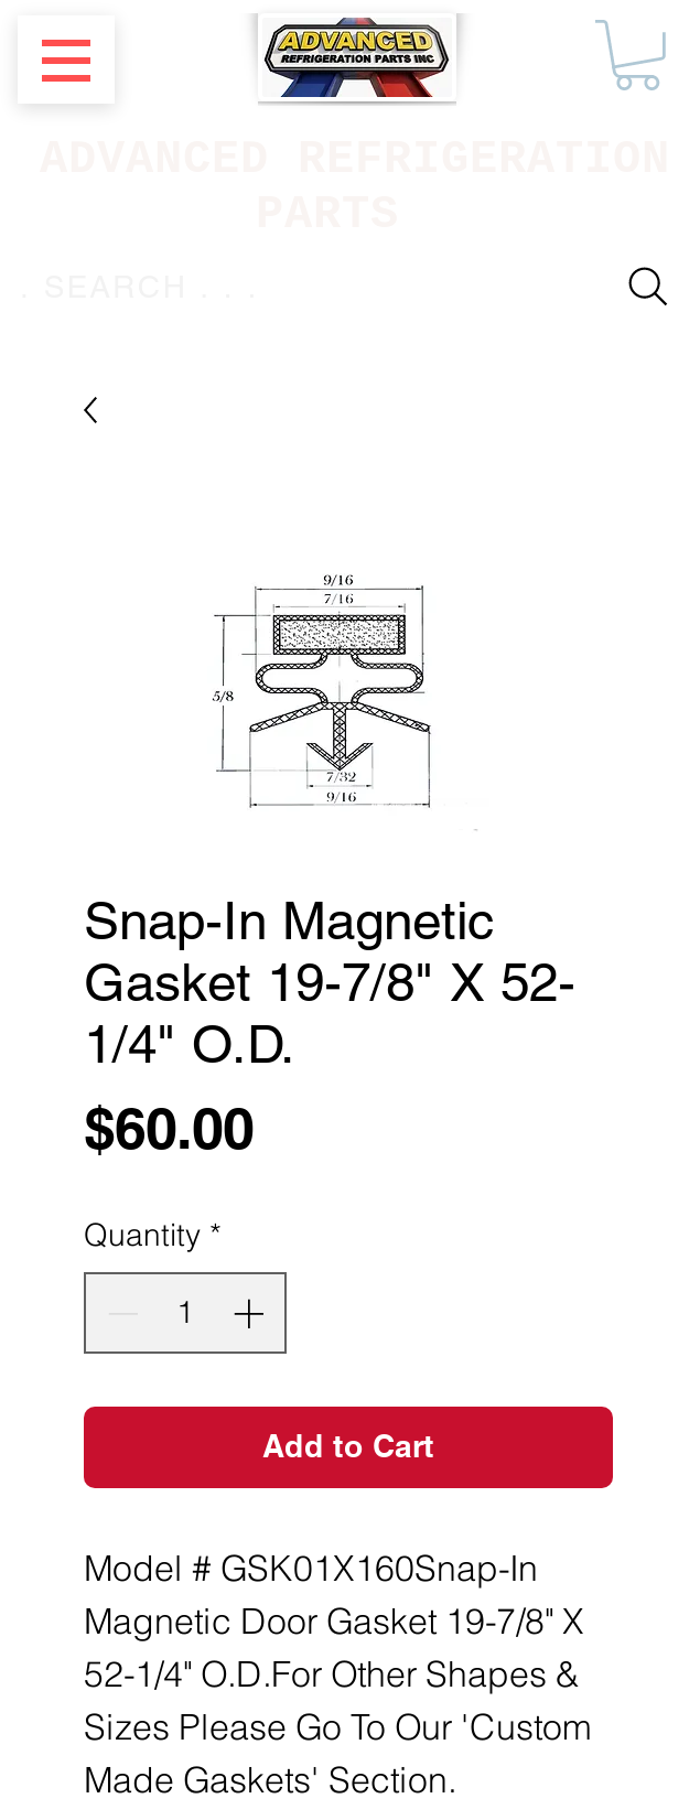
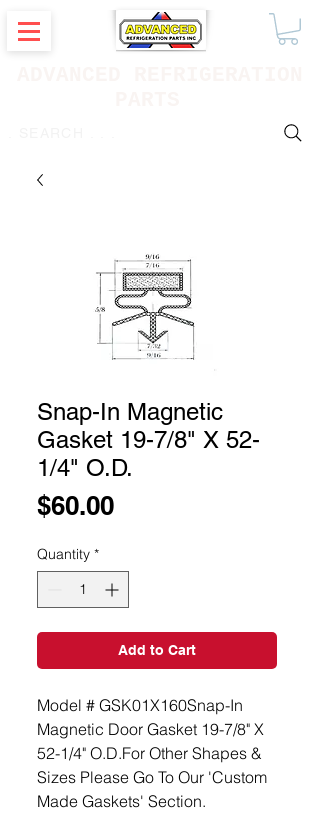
- [image]
+ [image]
